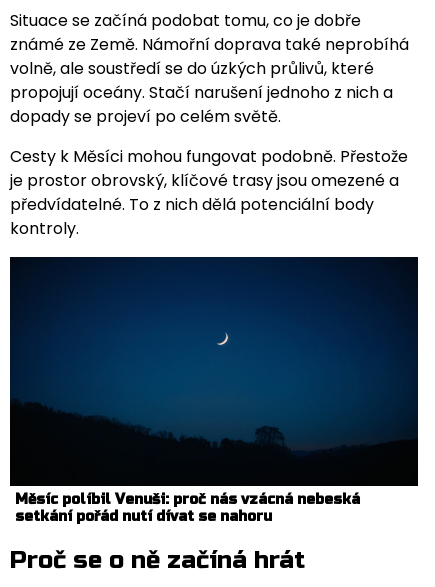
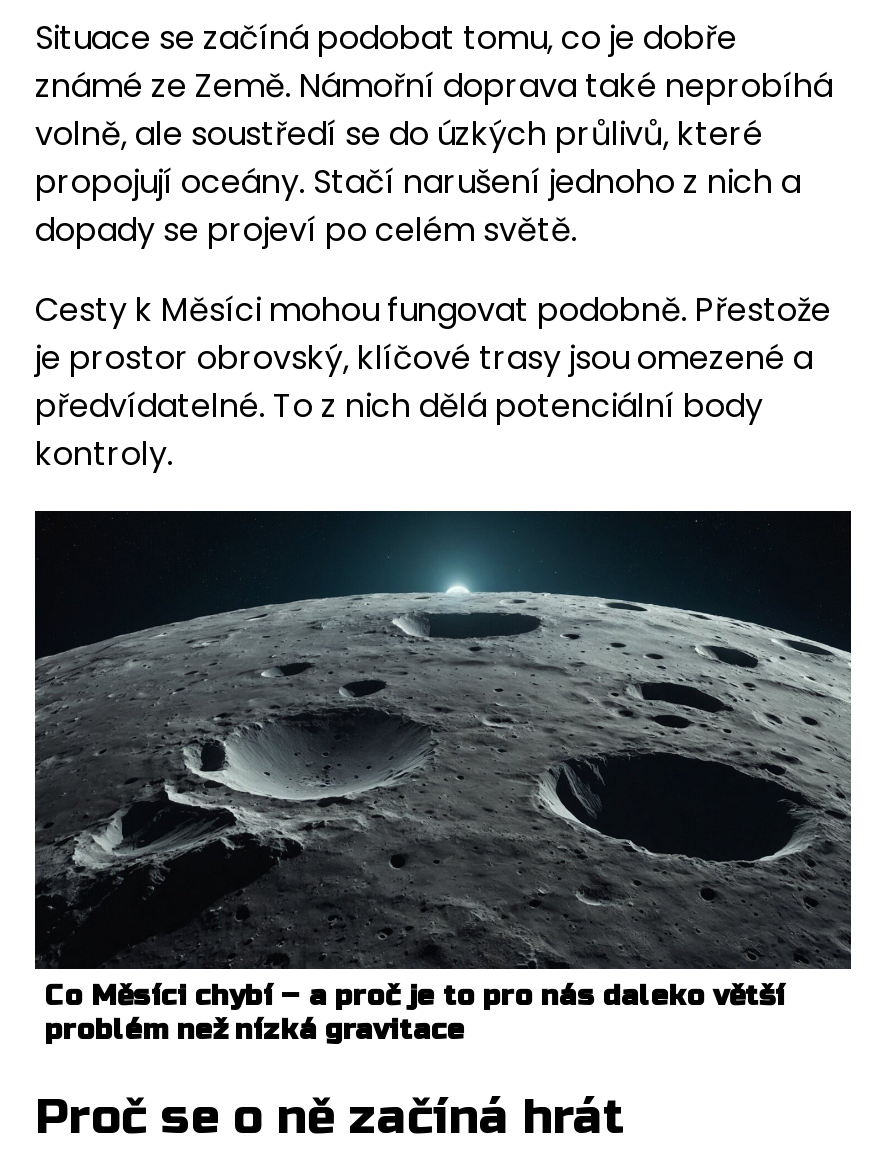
- [image]
- Měsíc políbil Venuši: proč nás vzácná nebeská
- setkání pořád nutí dívat se nahoru
+ [image]
+ Co Měsíci chybí – a proč je to pro nás daleko větší
+ problém než nízká gravitace
